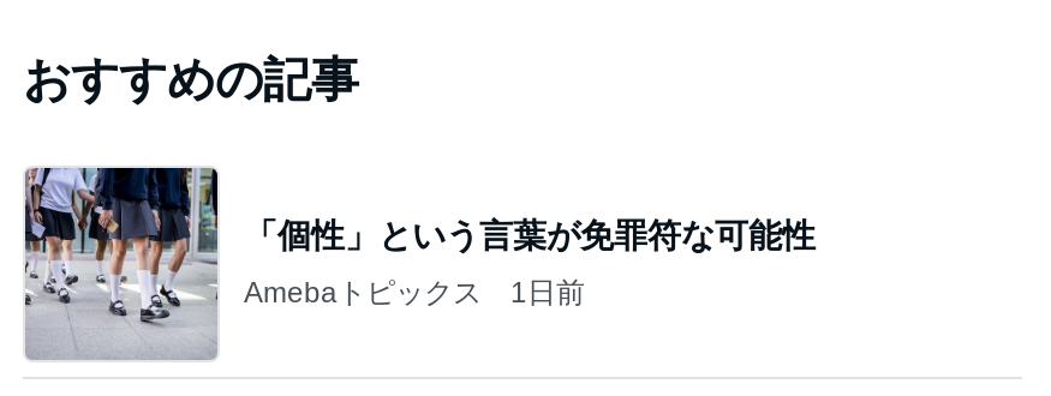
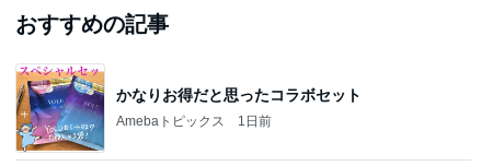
- [image]
- 「個性」という言葉が免罪符な可能性
+ [image]
+ かなりお得だと思ったコラボセット
